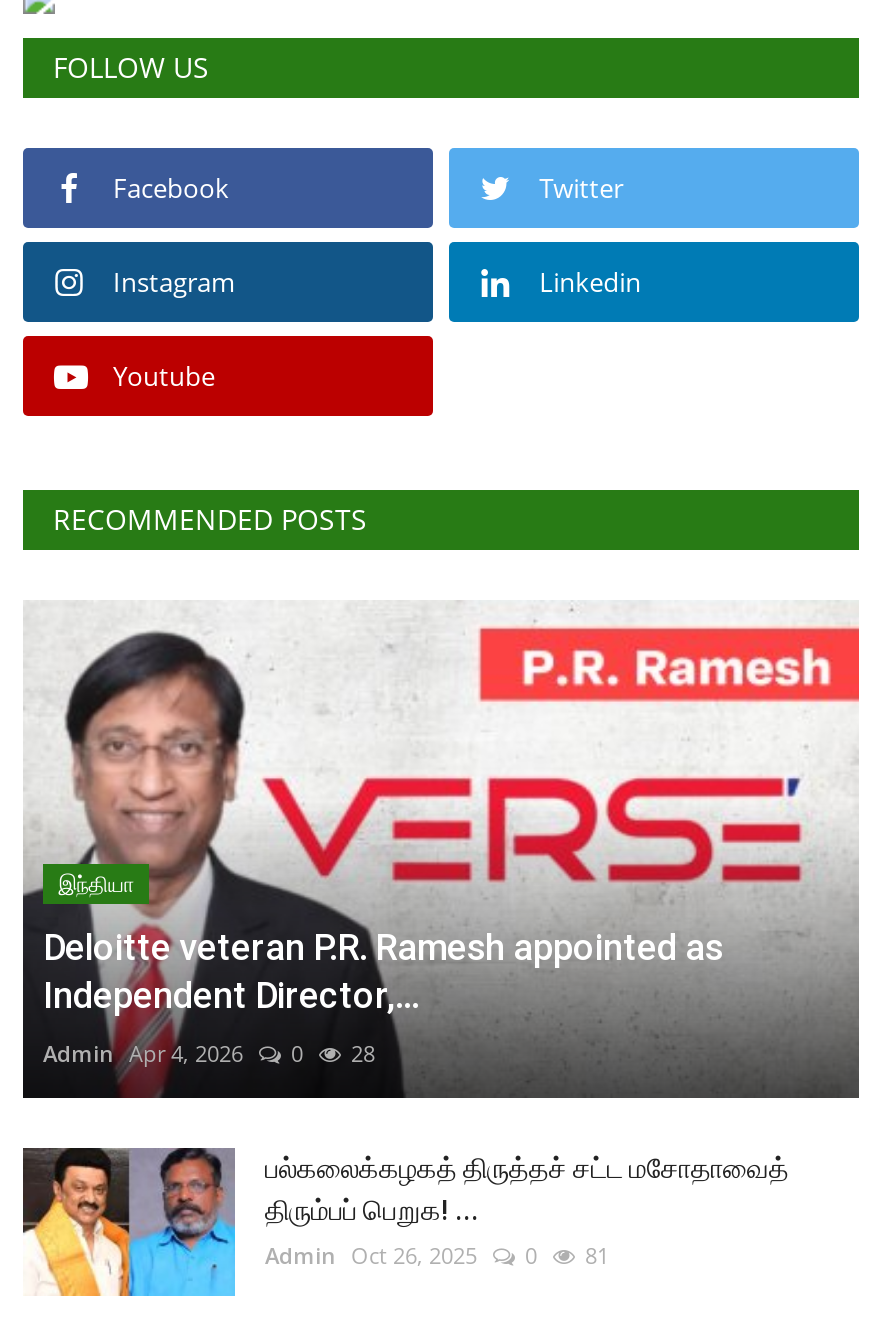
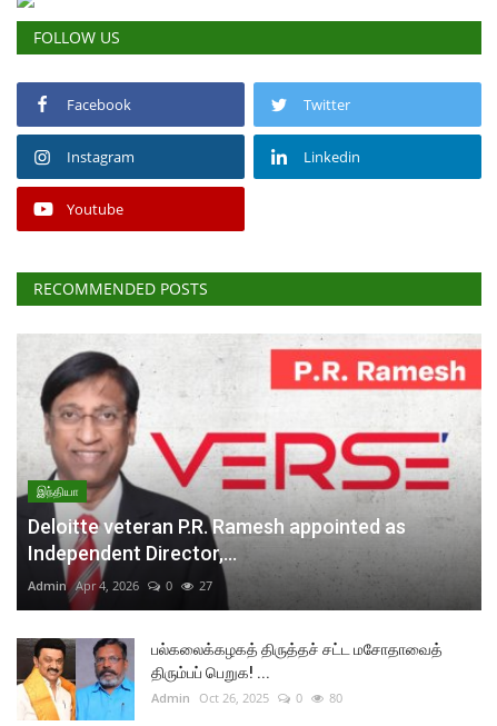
- Admin Apr 4, 2026 0 28
+ Admin Apr 4, 2026 0 27

- Admin Oct 26, 2025 0 81
+ Admin Oct 26, 2025 0 80
